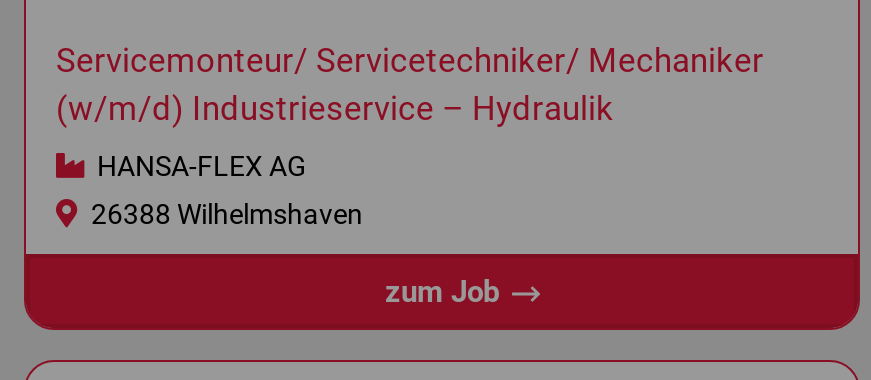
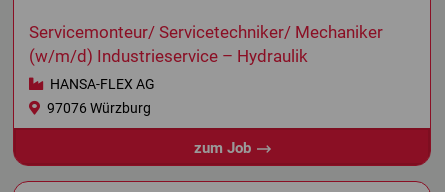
- 26388 Wilhelmshaven
+ 97076 Würzburg
